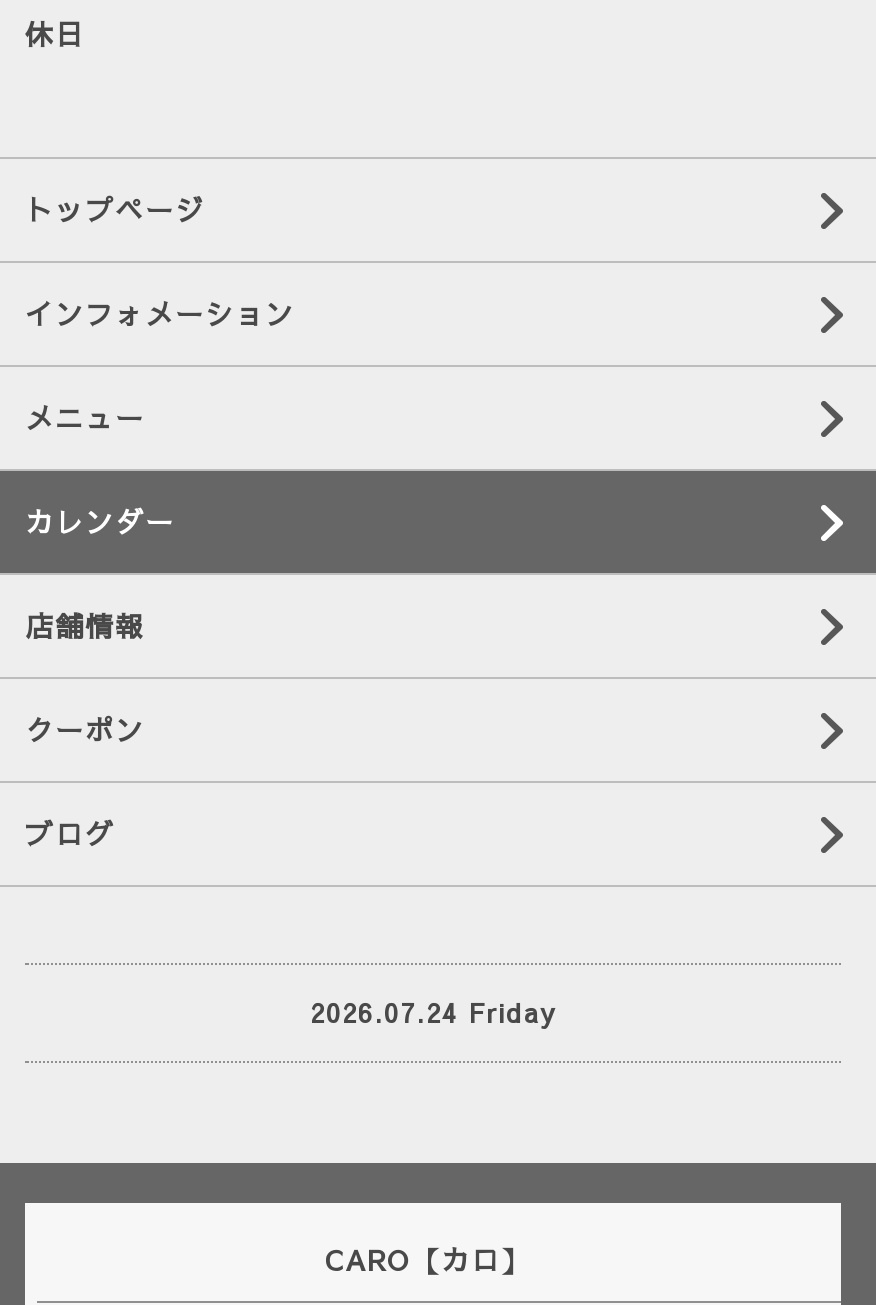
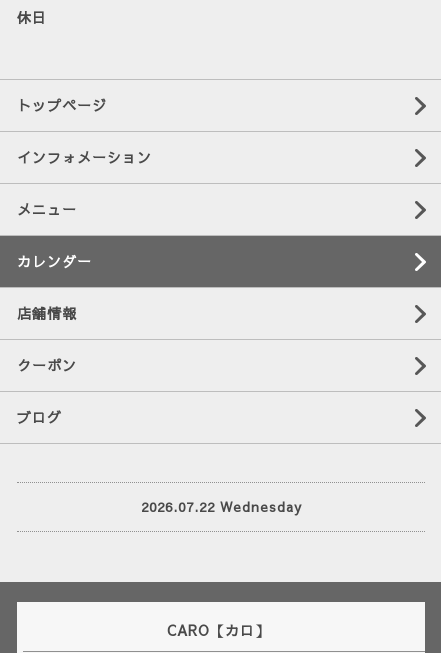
- 2026.07.24 Friday
+ 2026.07.22 Wednesday
